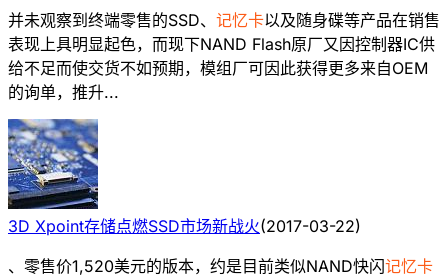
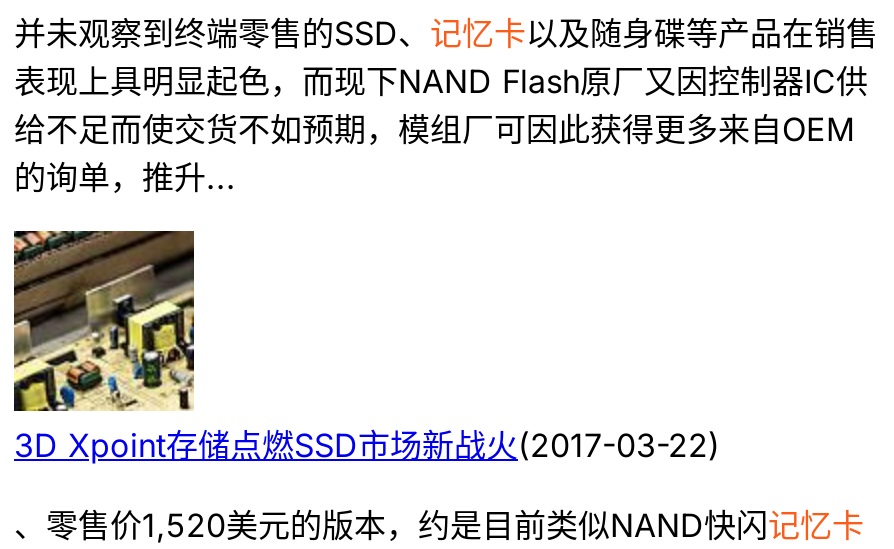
- [image]
+ [image]
